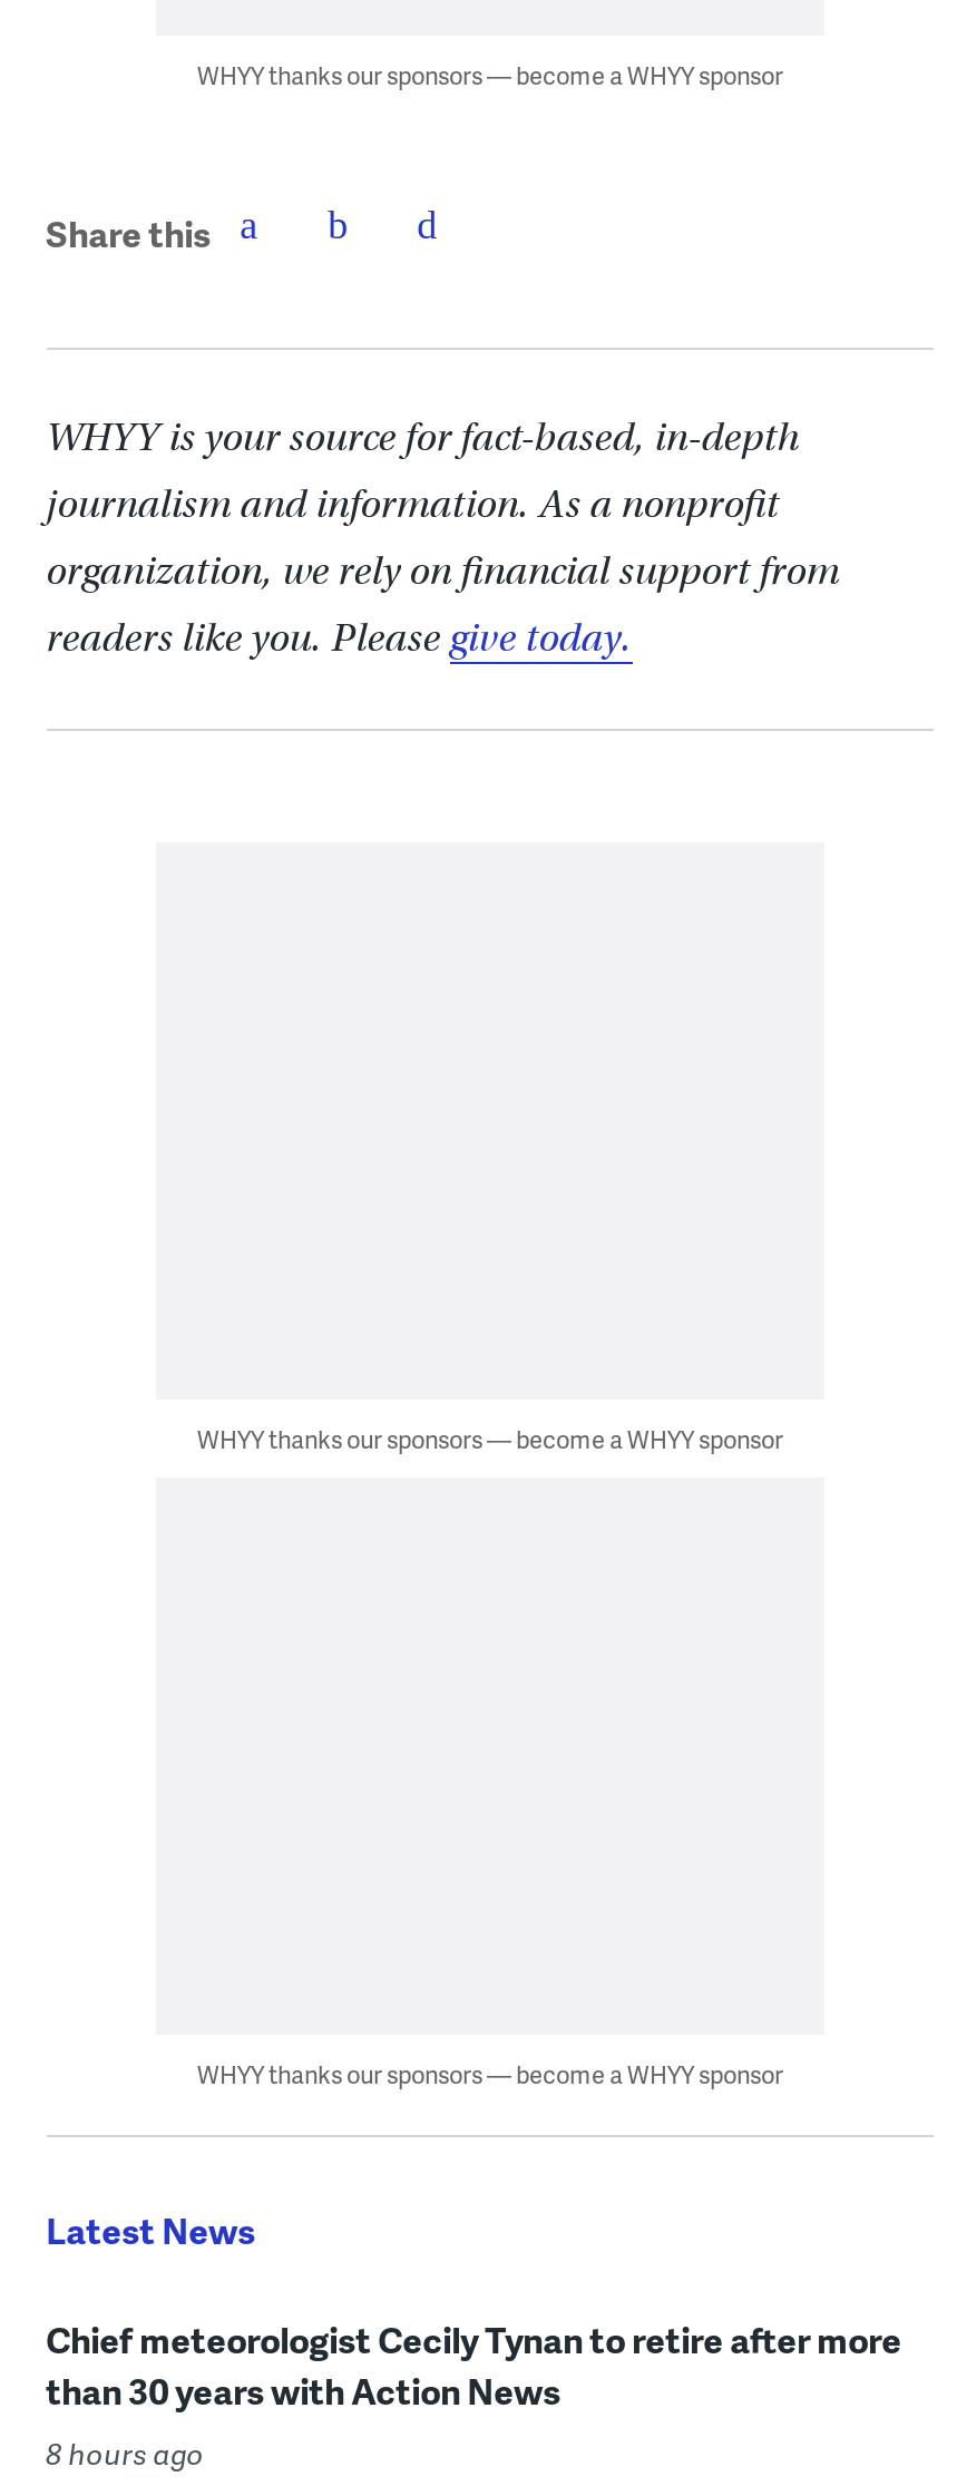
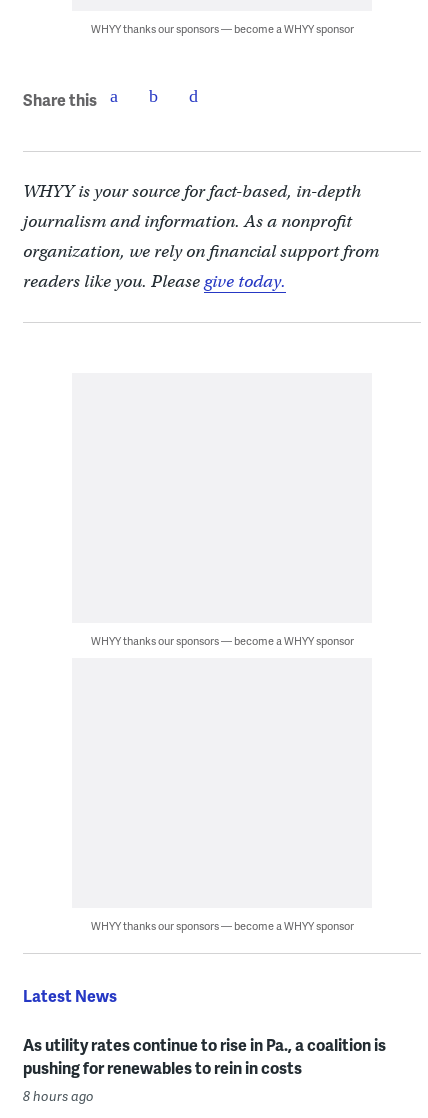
- Chief meteorologist Cecily Tynan to retire after more
- than 30 years with Action News
+ As utility rates continue to rise in Pa., a coalition is
+ pushing for renewables to rein in costs
